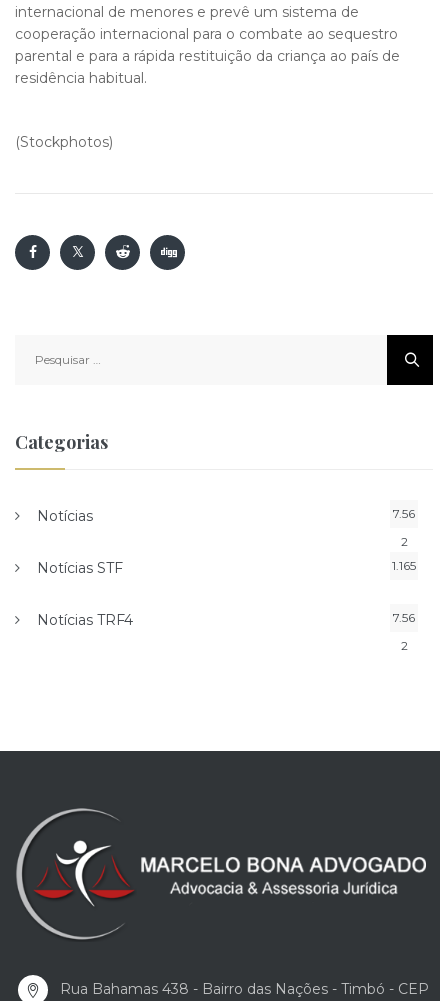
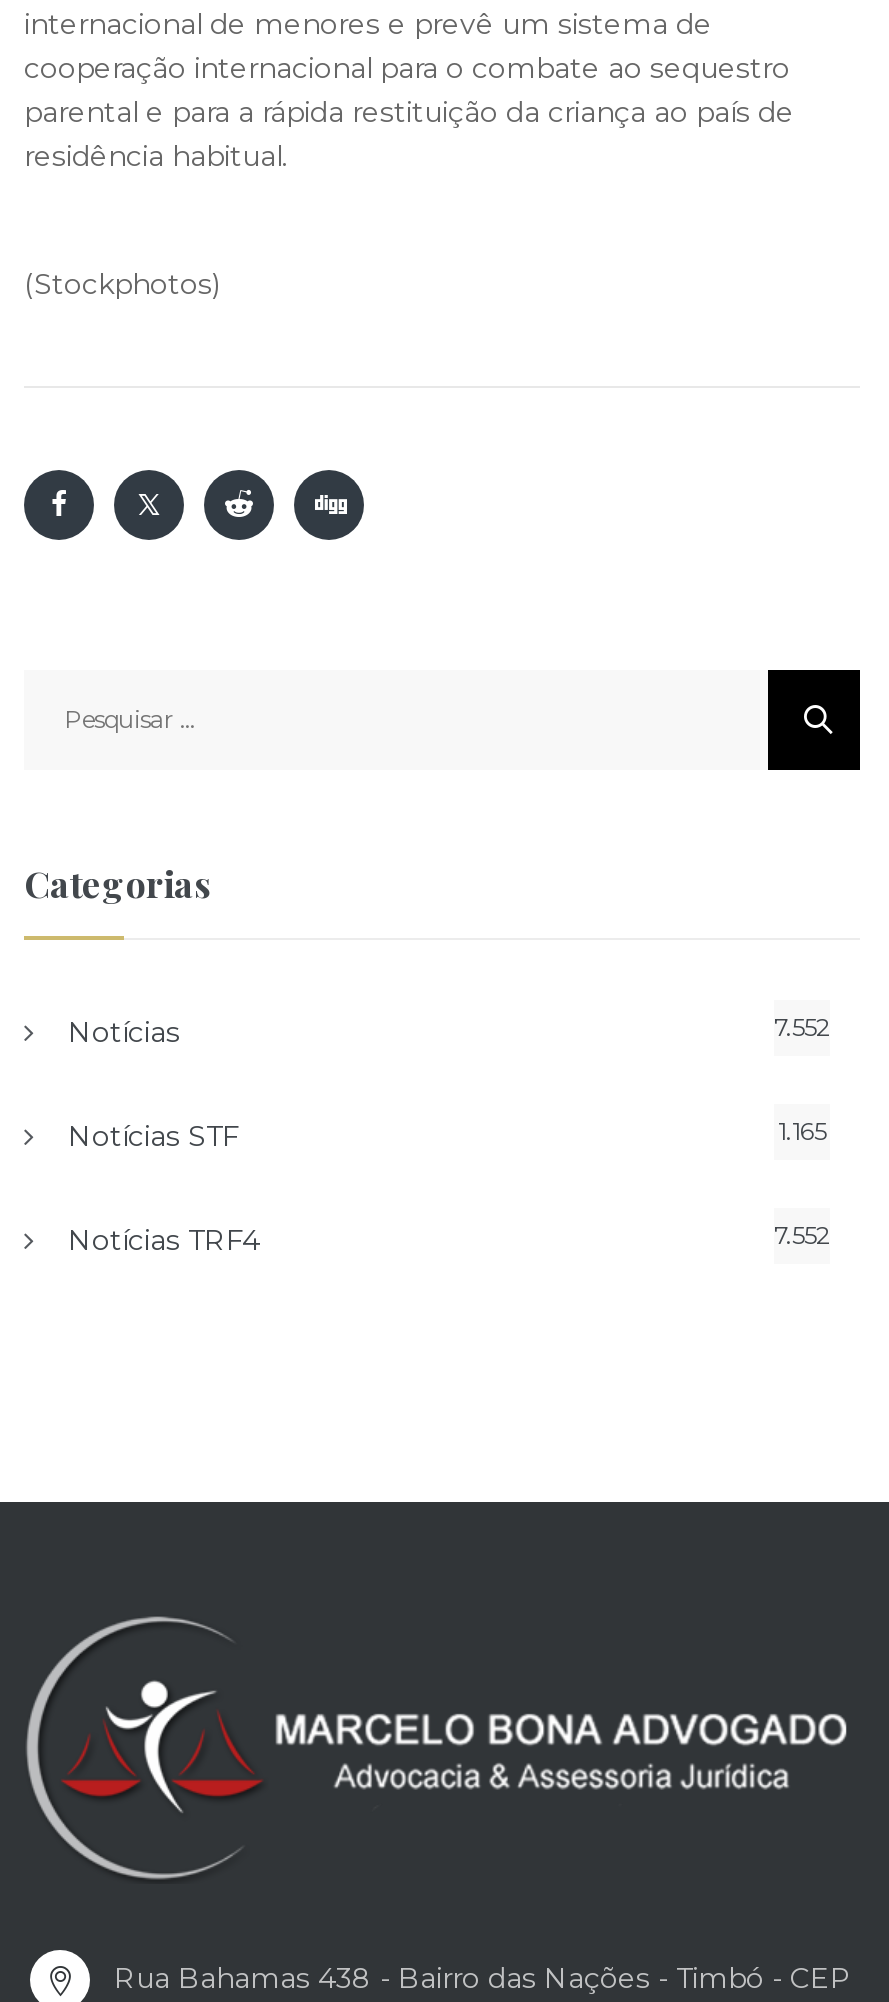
- 7.56
- 2
+ 7.552

- 7.56
- 2
+ 7.552
